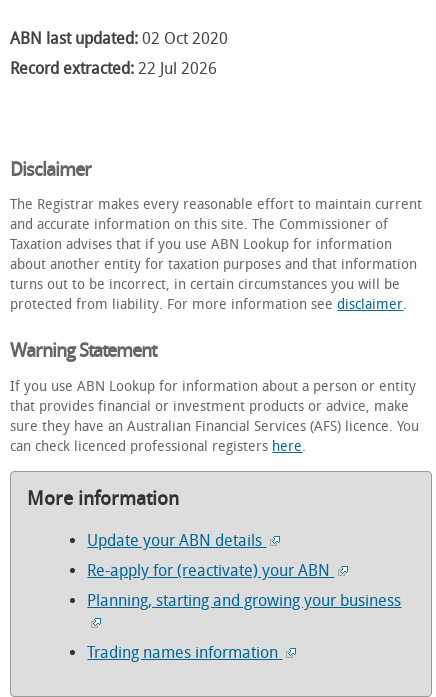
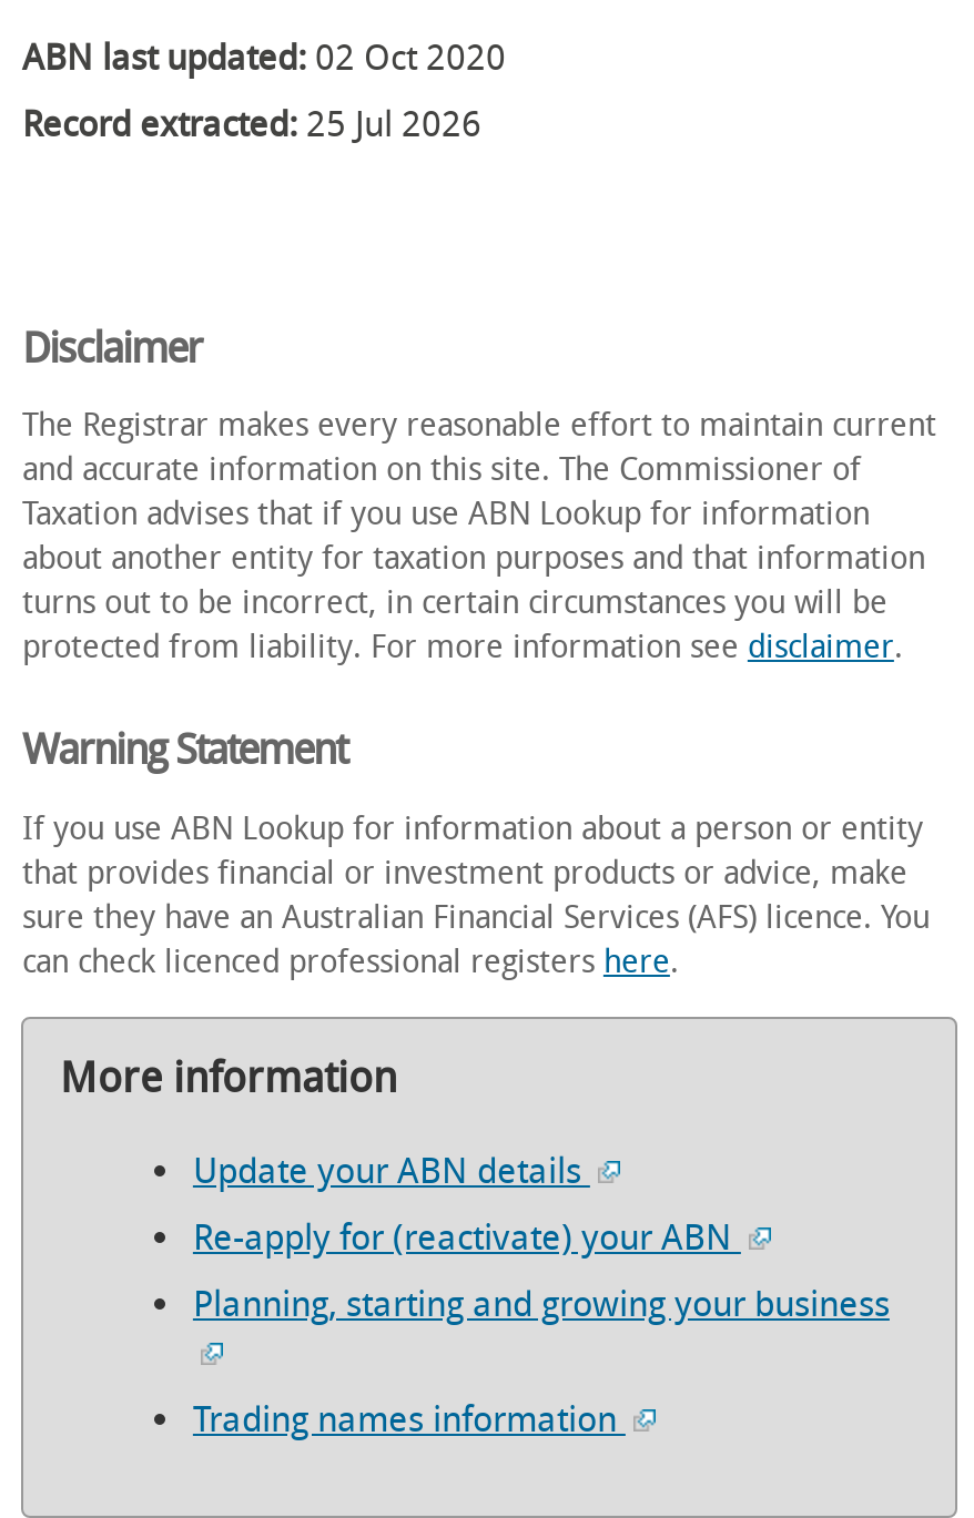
- Record extracted: 22 Jul 2026
+ Record extracted: 25 Jul 2026
